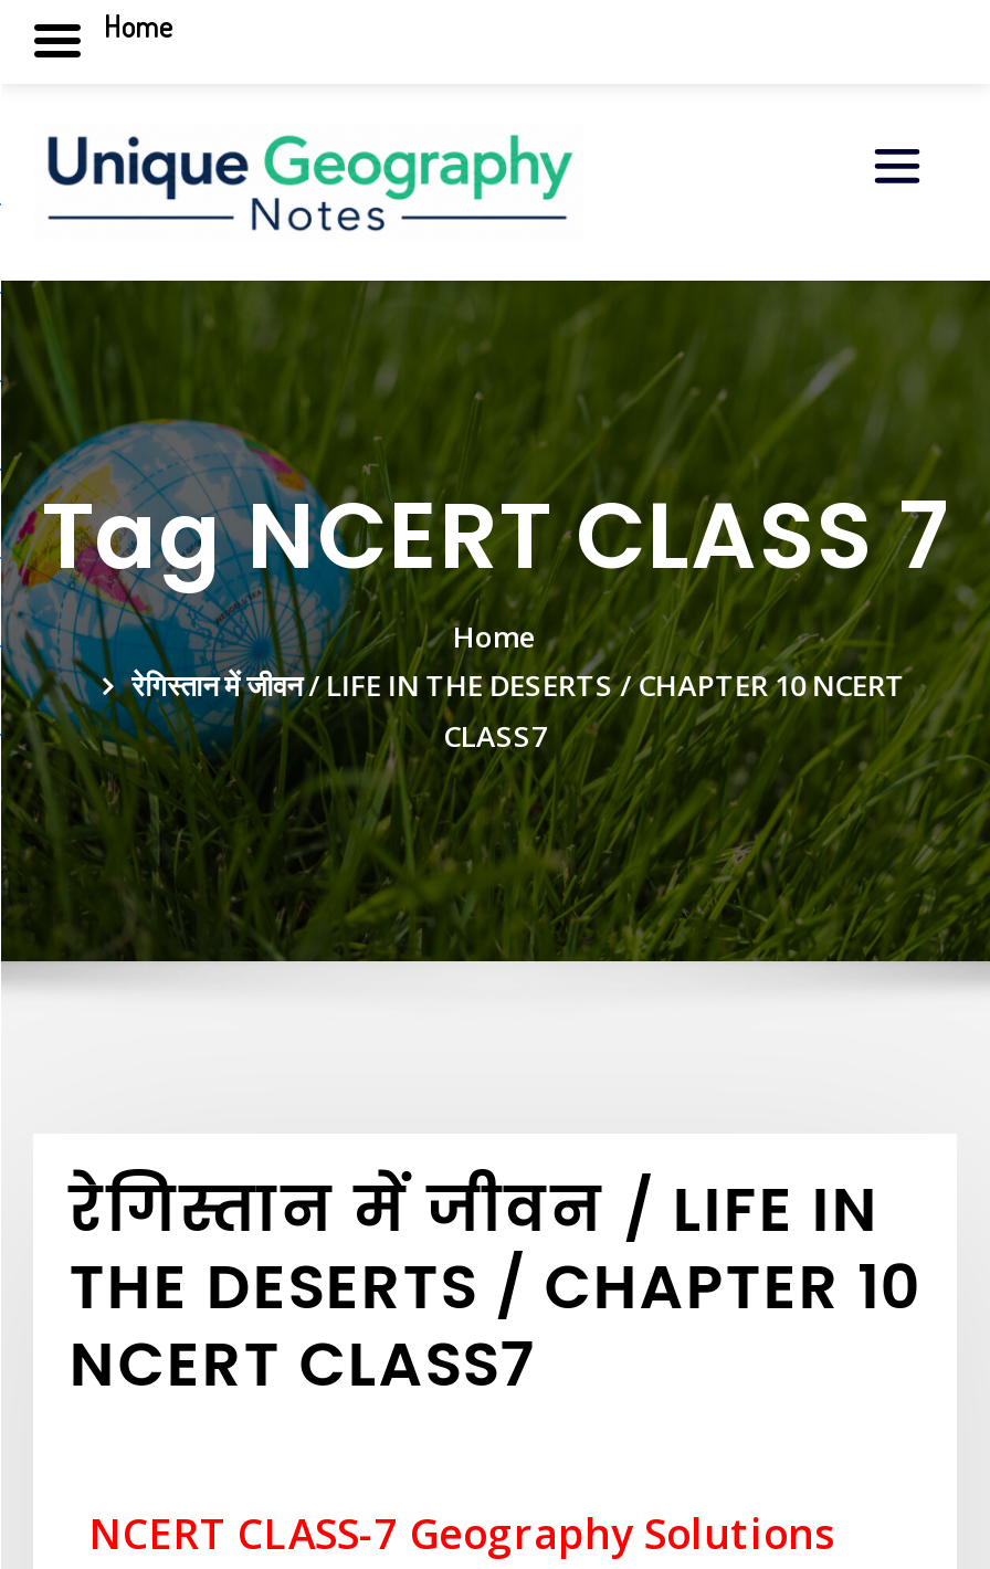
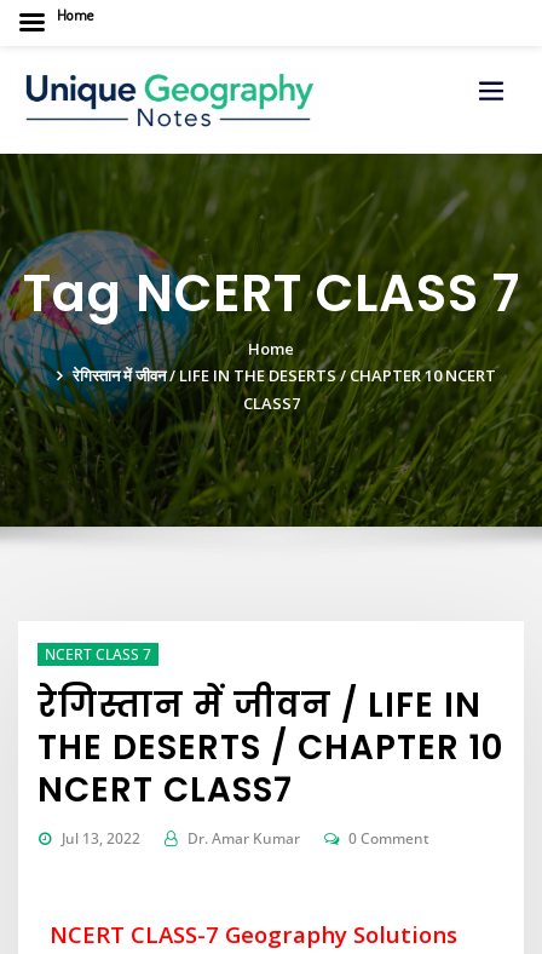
+ NCERT CLASS 7

+ Jul 13, 2022
+ Dr. Amar Kumar
+ 0 Comment
